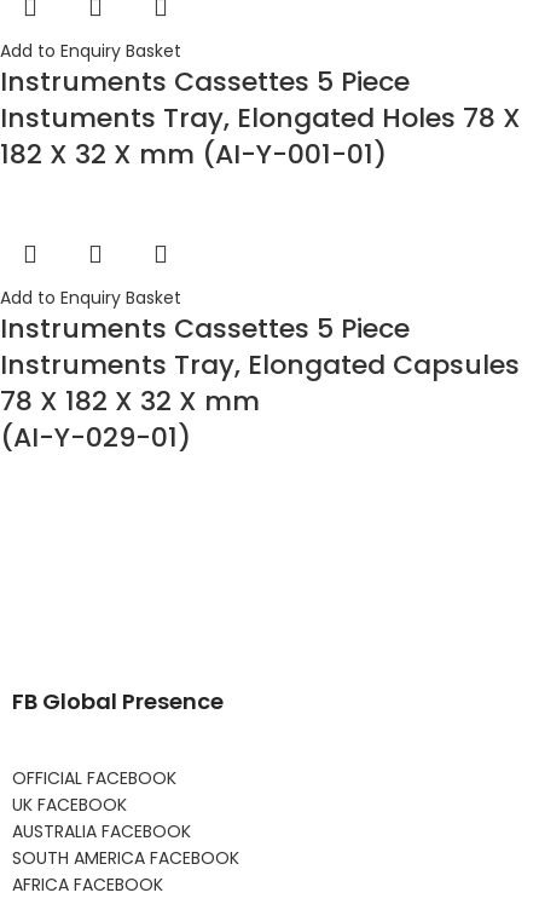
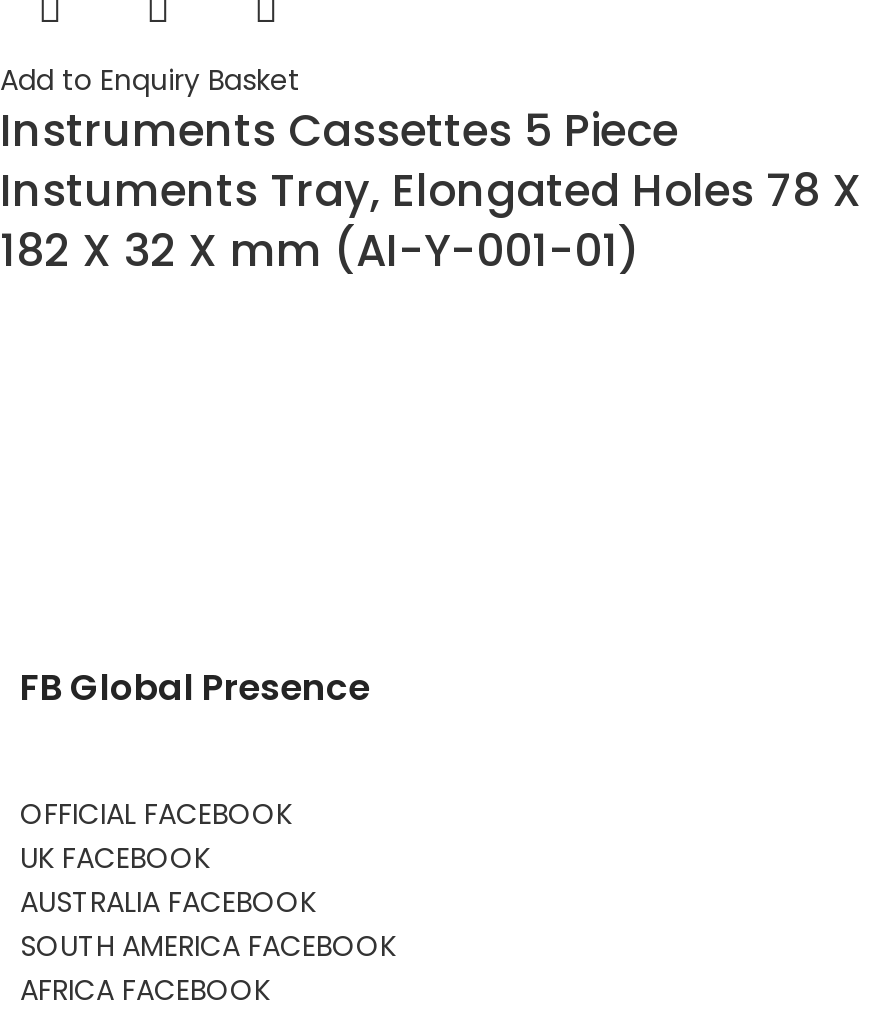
- Add to Enquiry Basket
- Instruments Cassettes 5 Piece
- Instruments Tray, Elongated Capsules
- 78 X 182 X 32 X mm
- (AI-Y-029-01)
